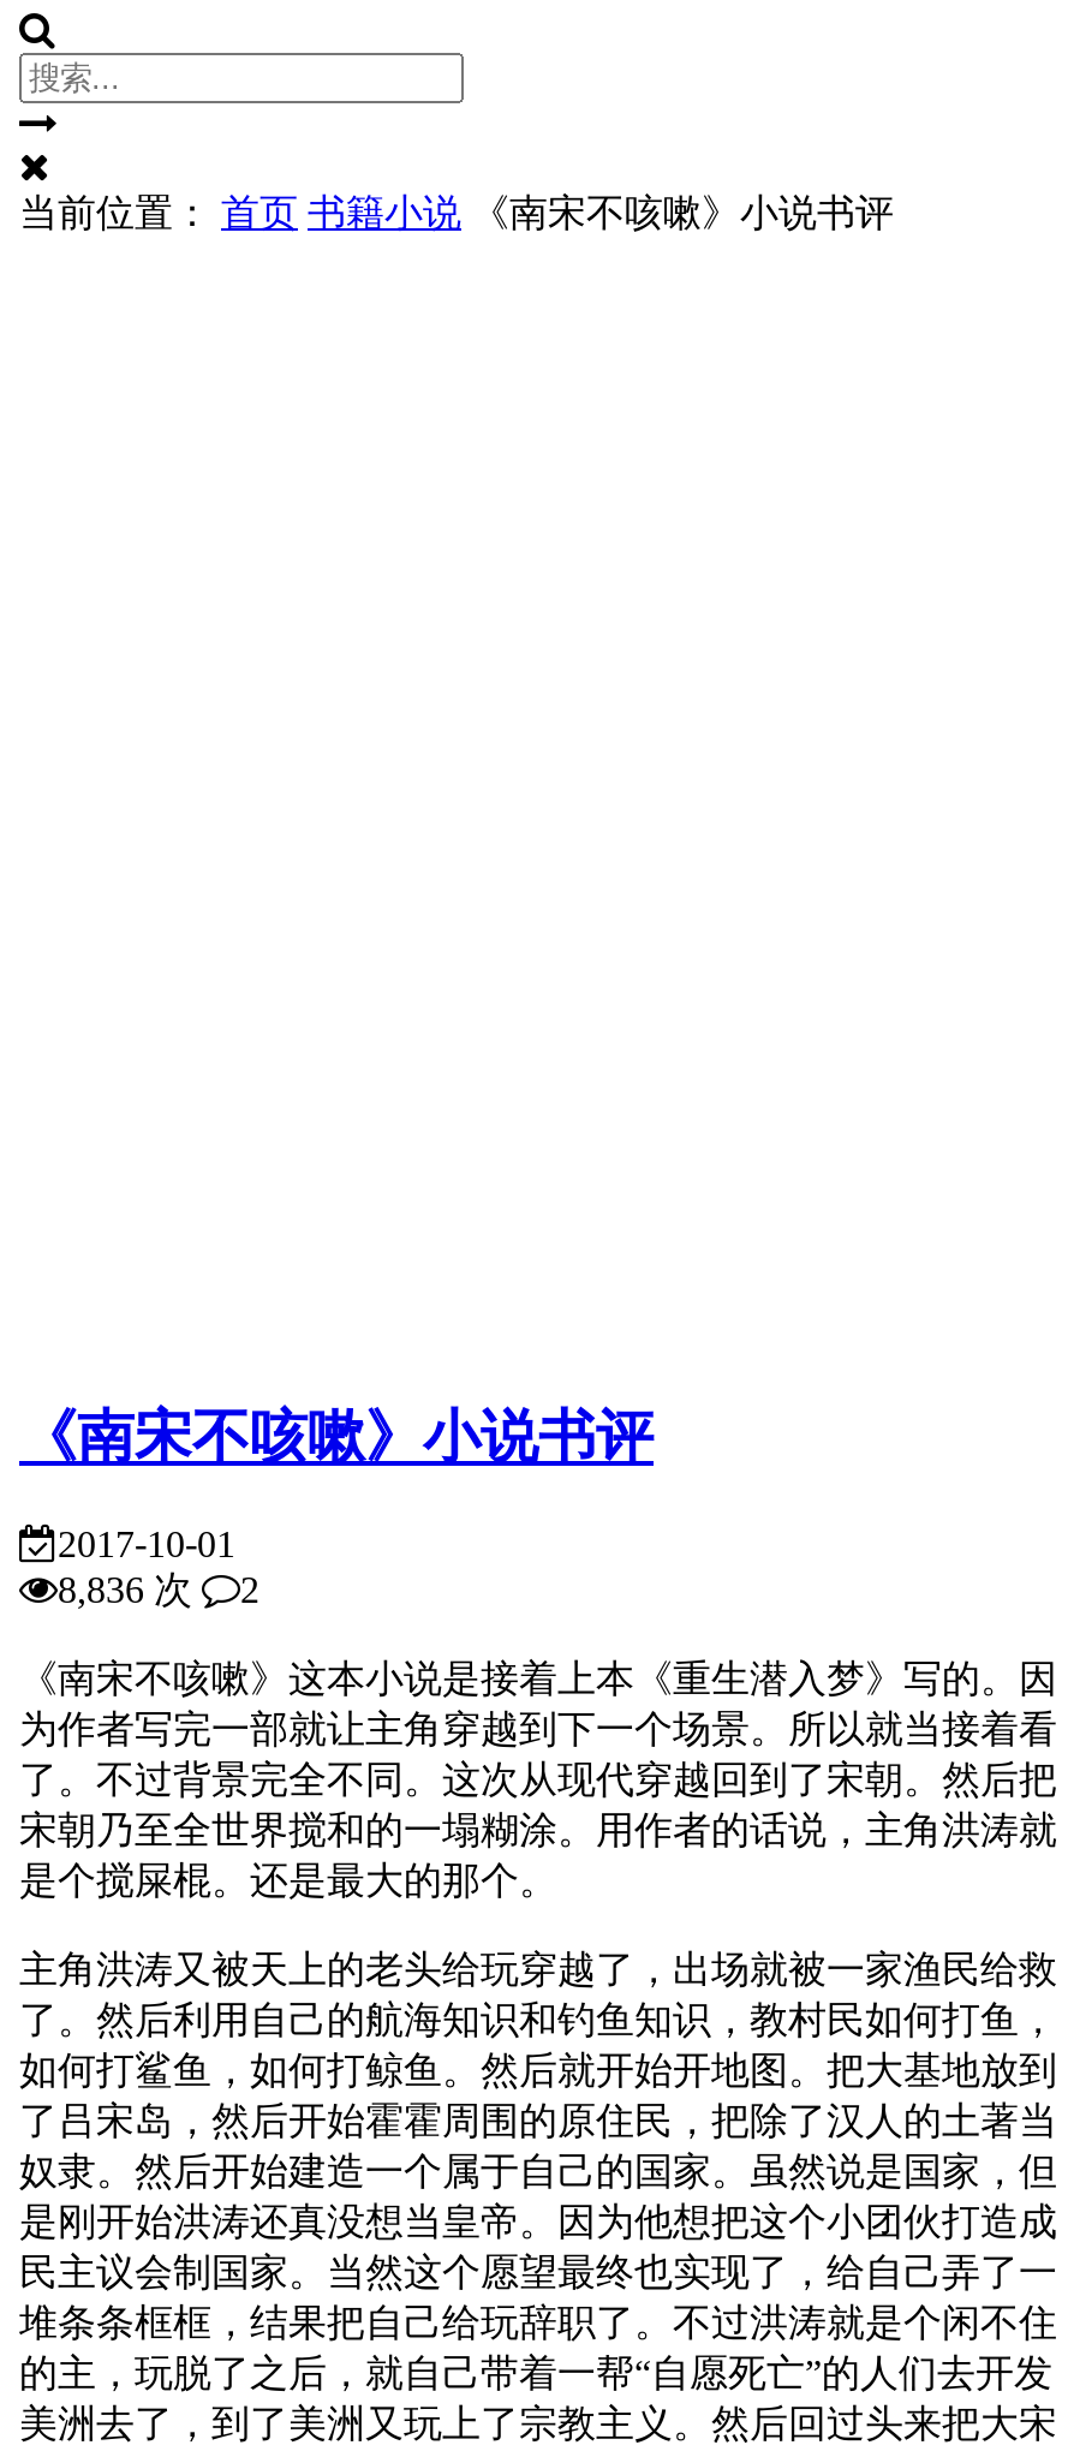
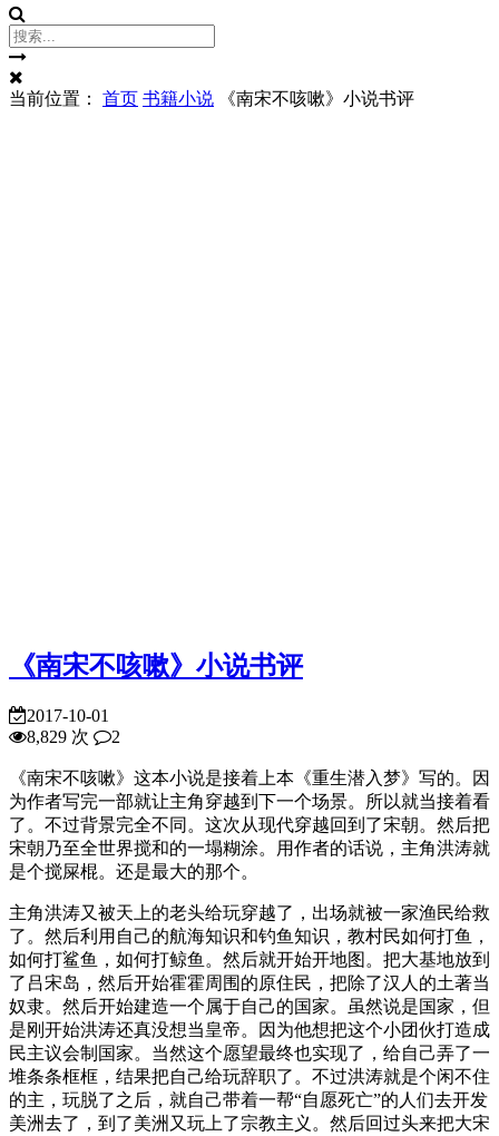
- 8,836 次 2
+ 8,829 次 2
